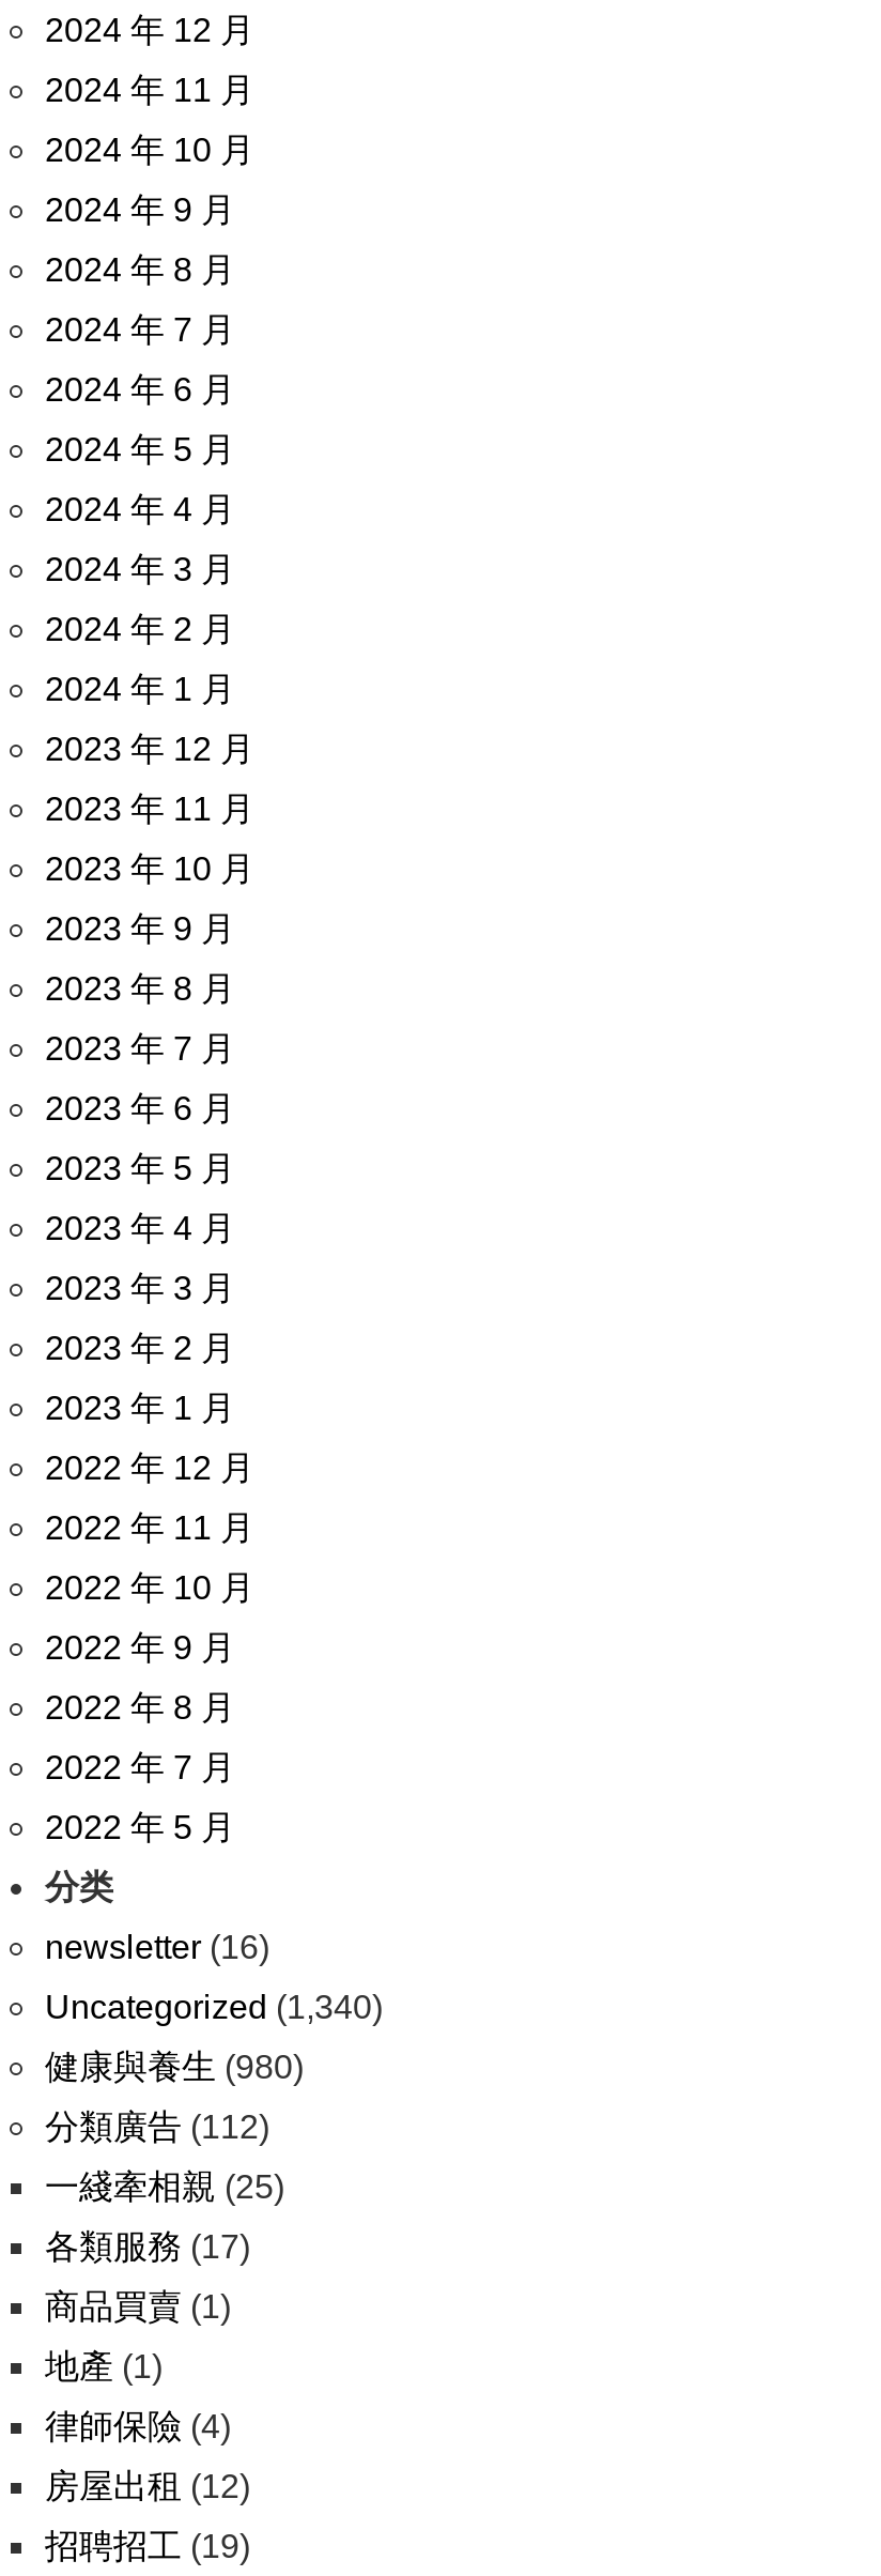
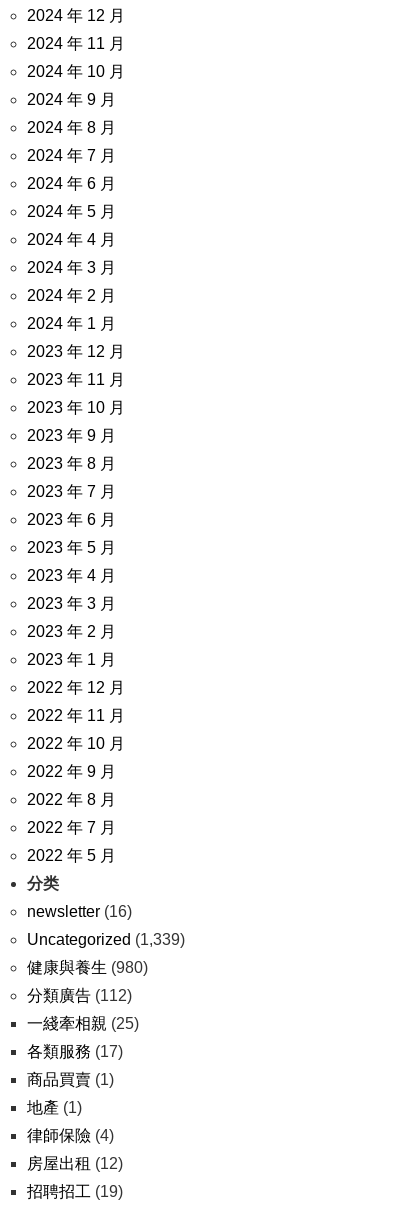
- Uncategorized (1,340)
+ Uncategorized (1,339)
